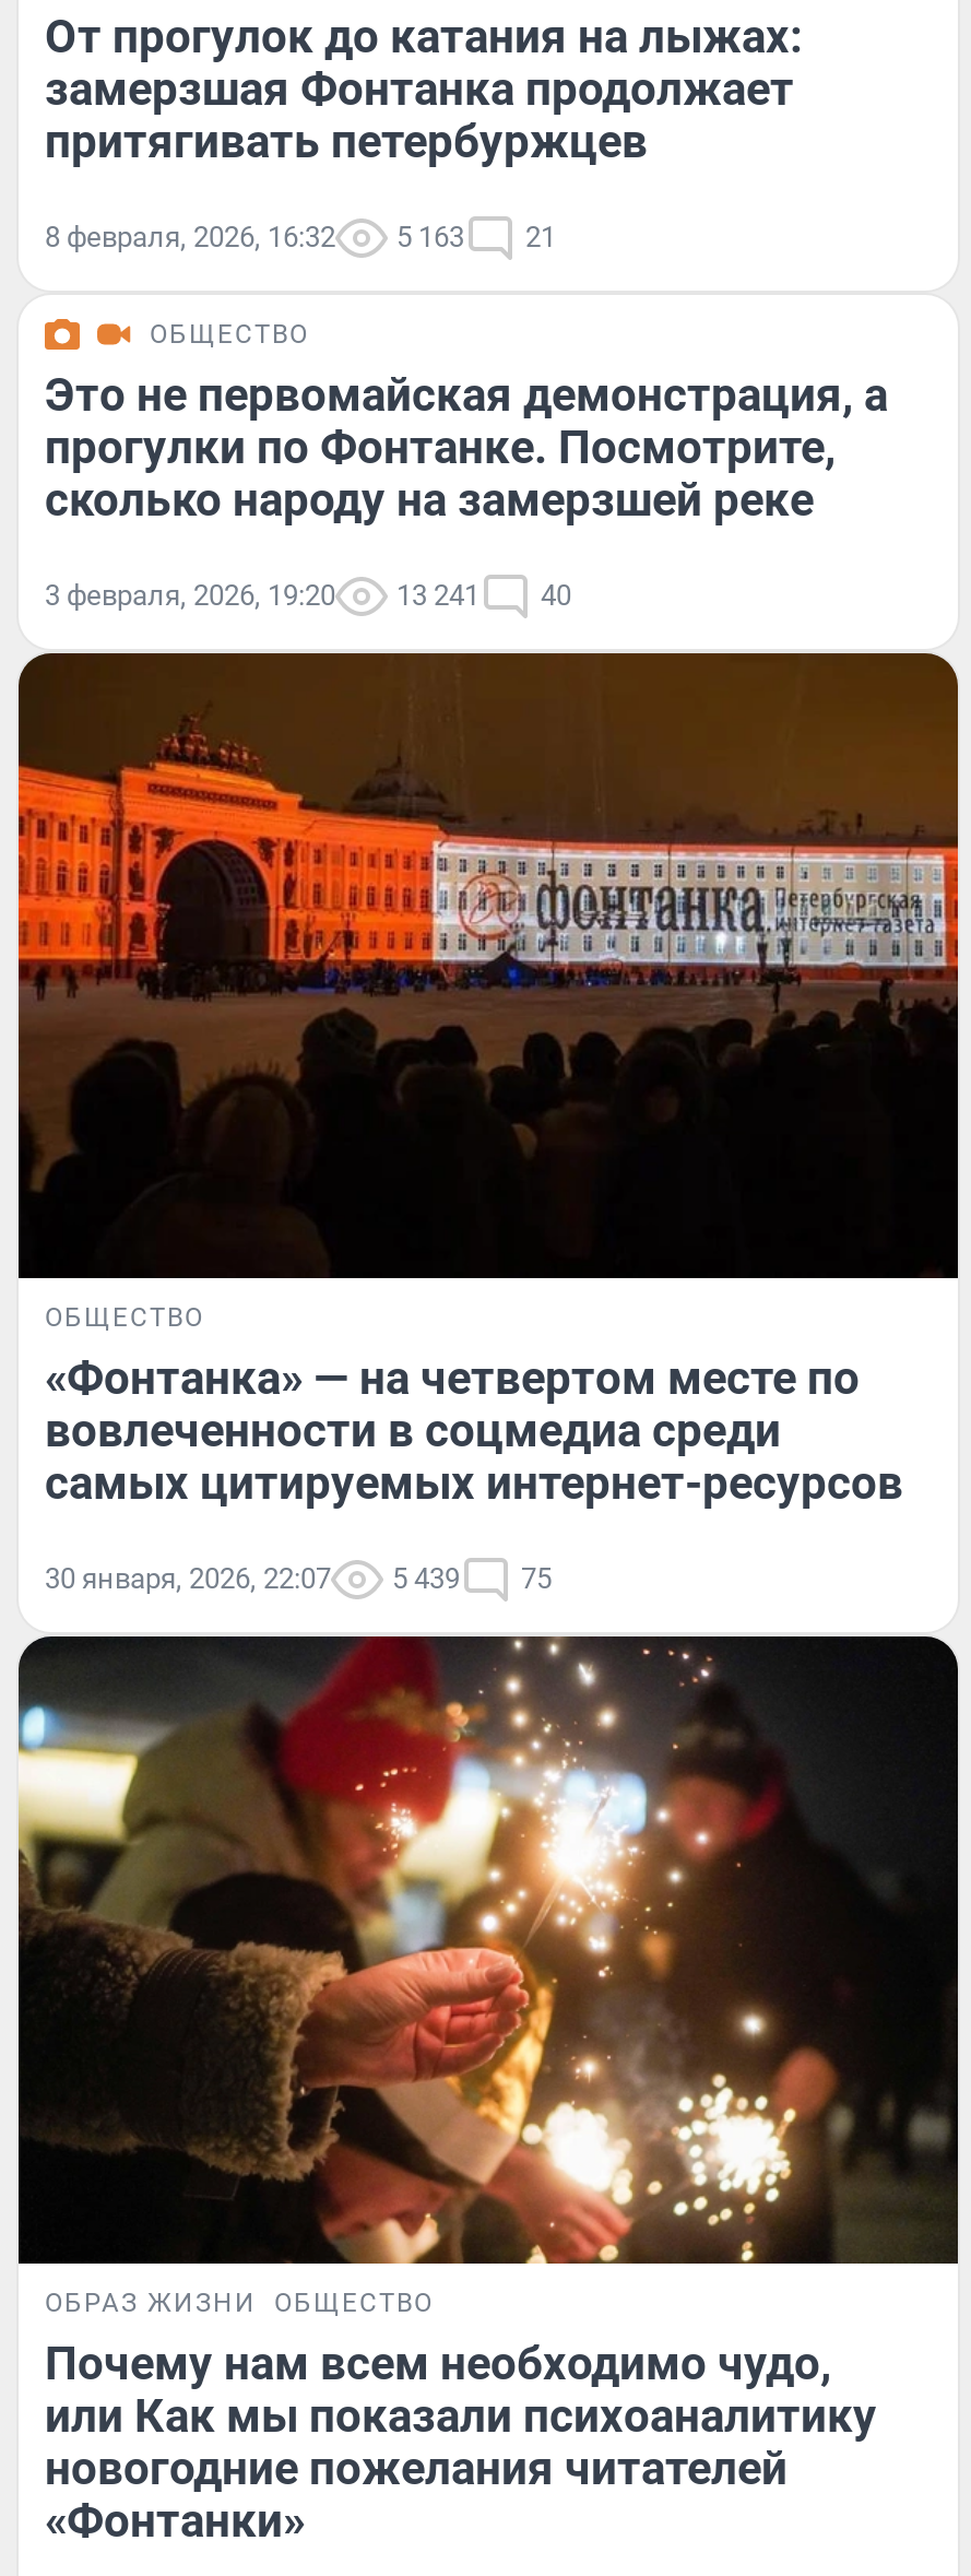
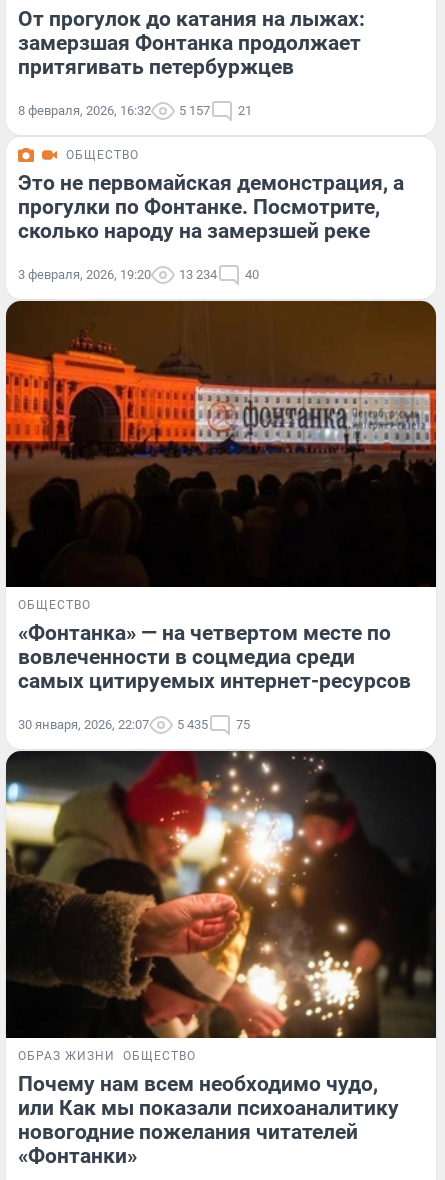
- 8 февраля, 2026, 16:32 5 163 21
+ 8 февраля, 2026, 16:32 5 157 21

- 3 февраля, 2026, 19:20 13 241 40
+ 3 февраля, 2026, 19:20 13 234 40

- 30 января, 2026, 22:07 5 439 75
+ 30 января, 2026, 22:07 5 435 75
